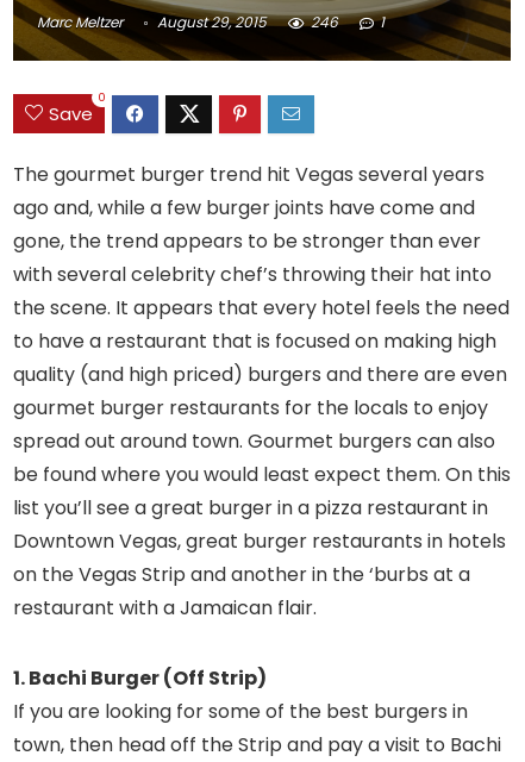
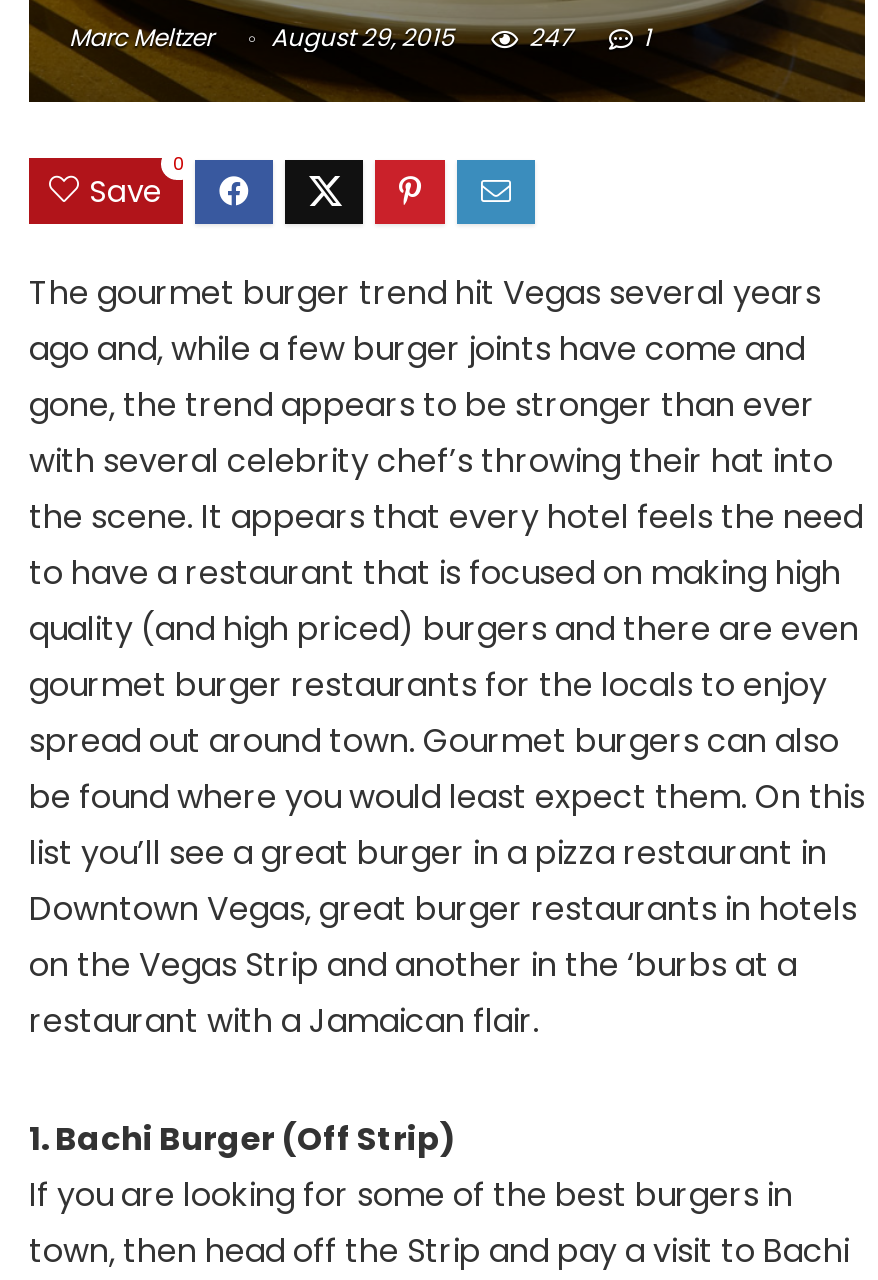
- 246
+ 247
